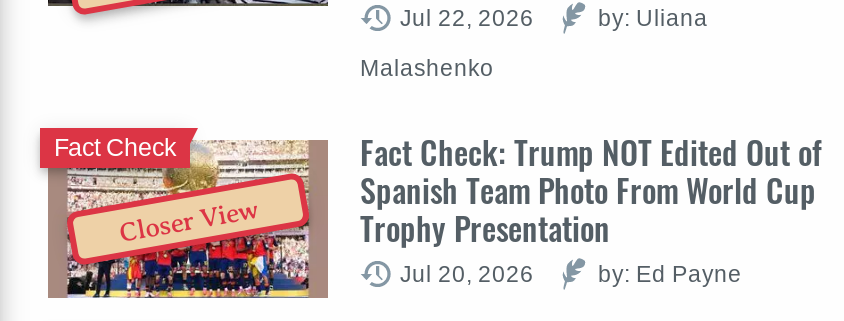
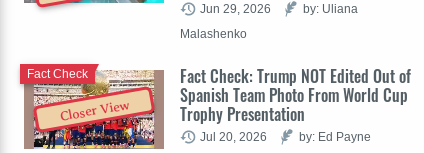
- Jul 22, 2026
+ Jun 29, 2026
